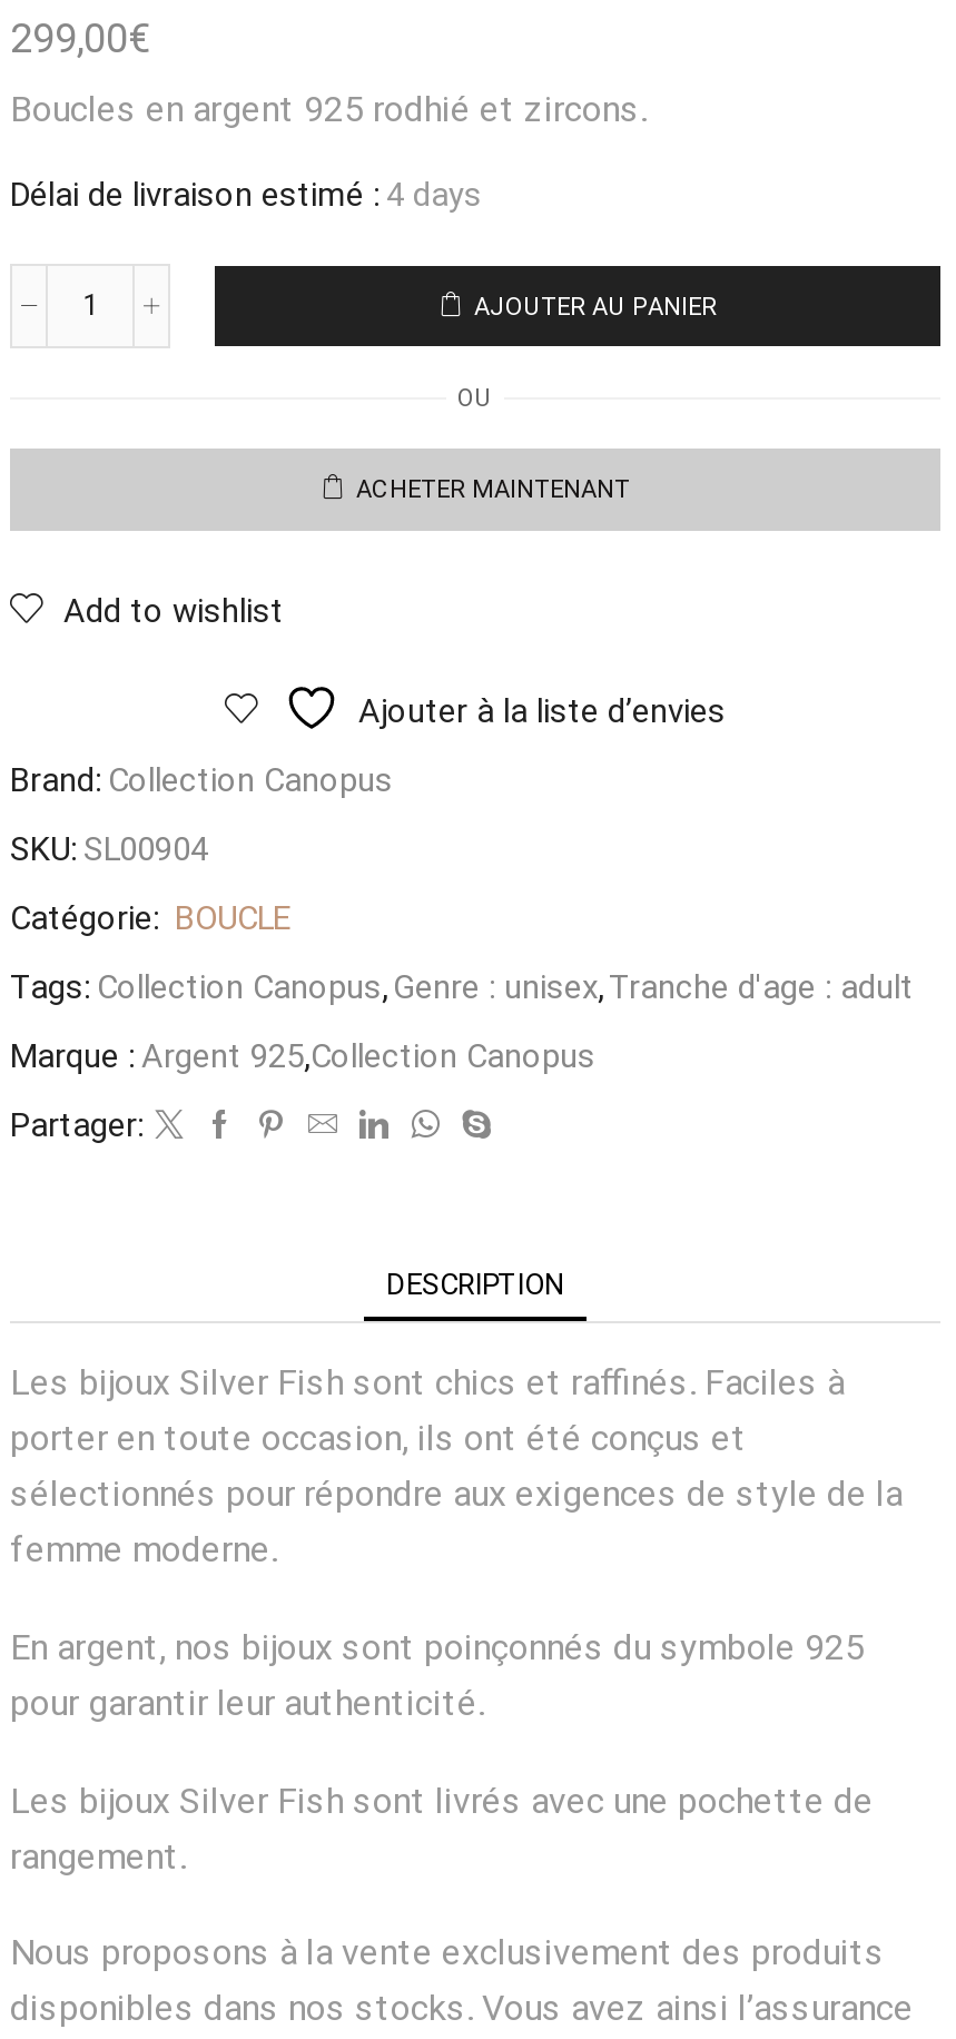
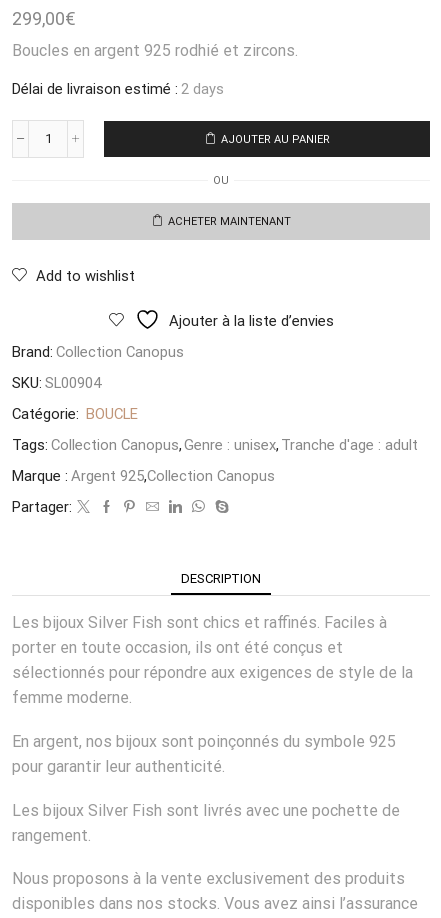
- Délai de livraison estimé : 4 days
+ Délai de livraison estimé : 2 days
